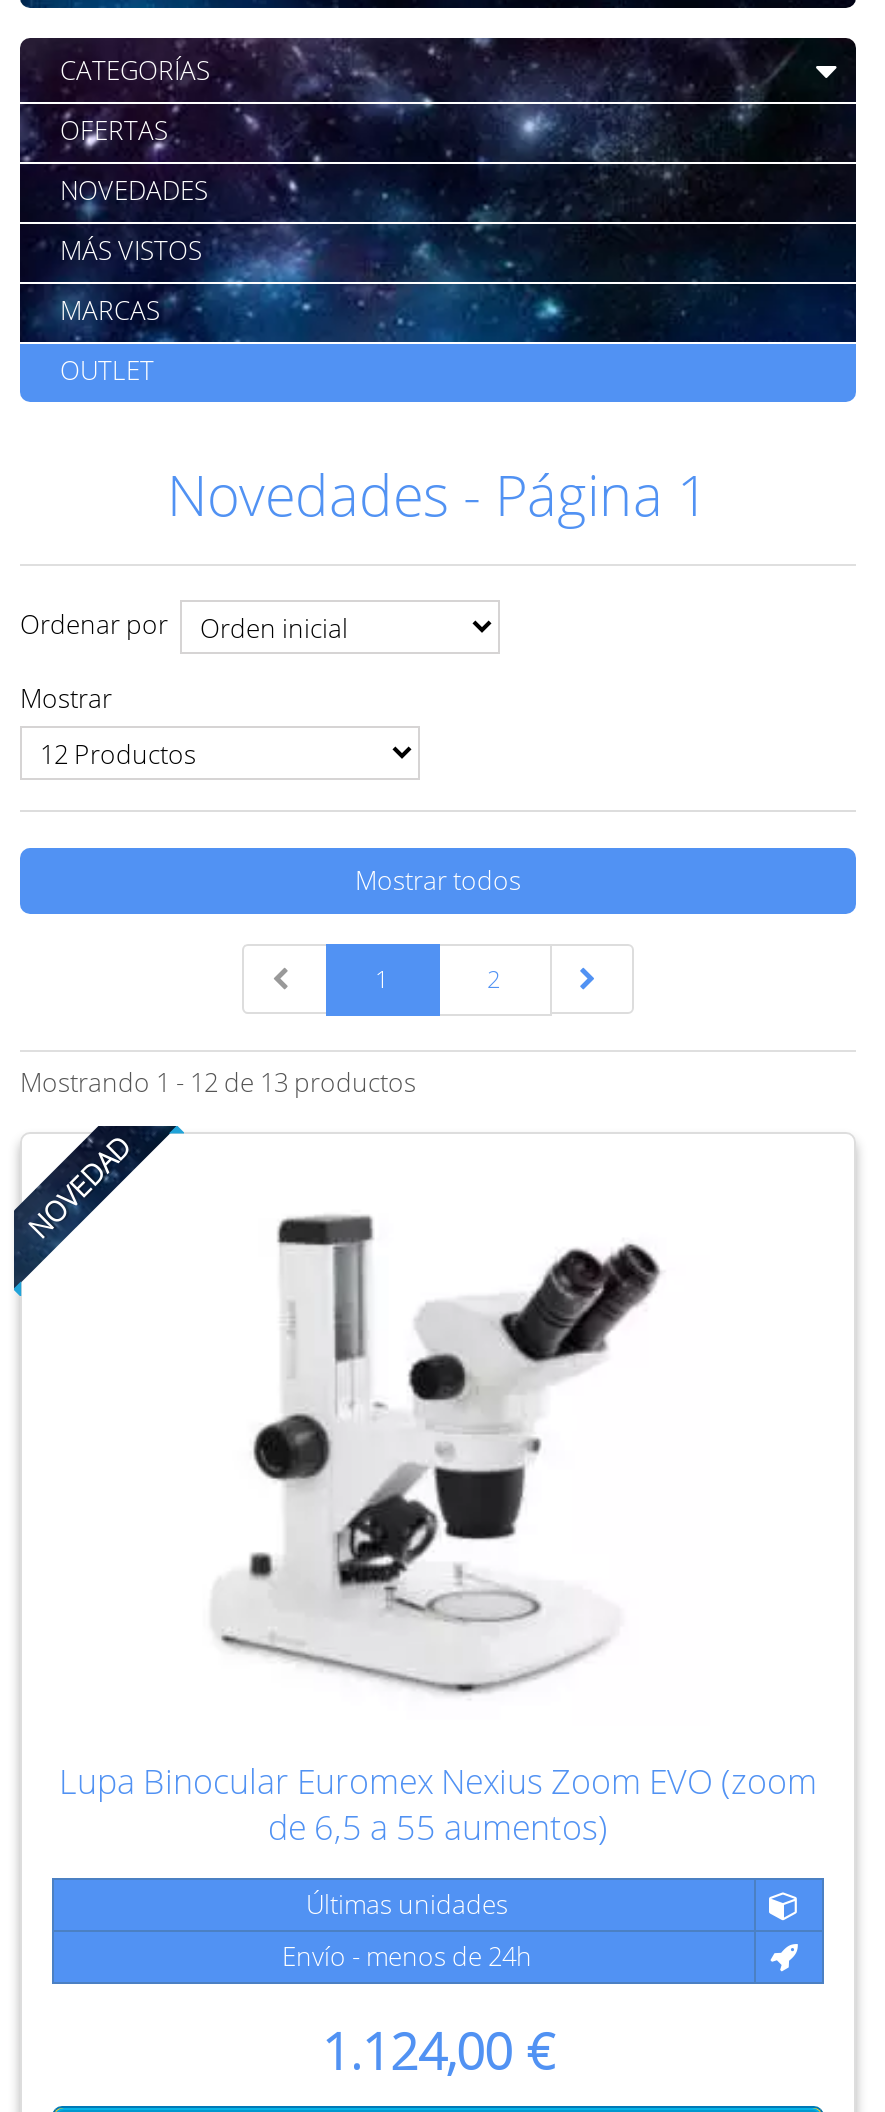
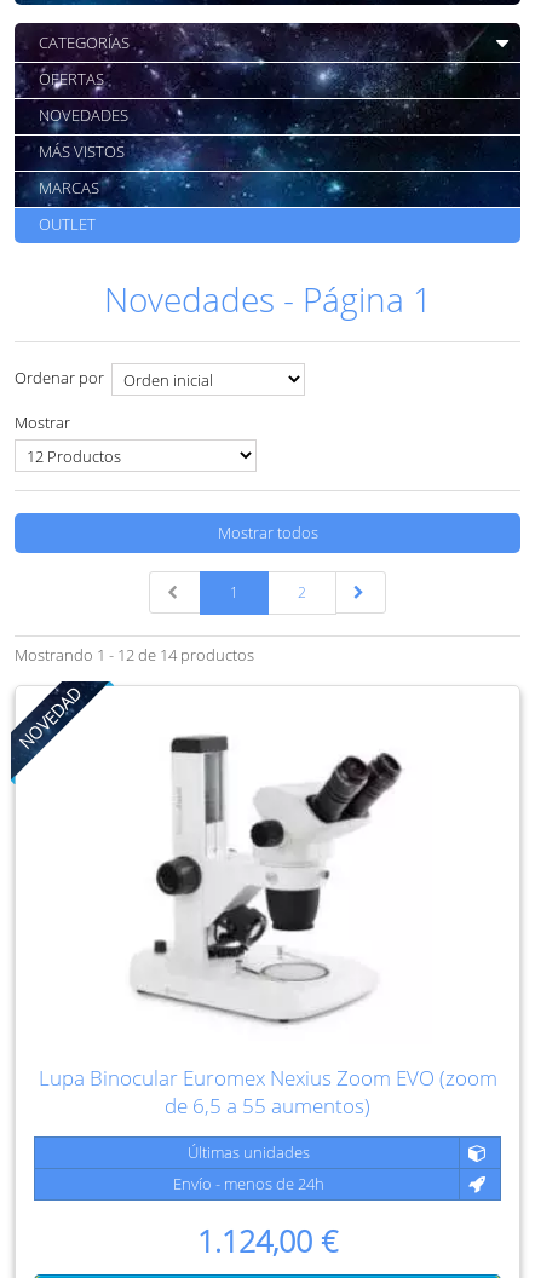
- Mostrando 1 - 12 de 13 productos
+ Mostrando 1 - 12 de 14 productos
